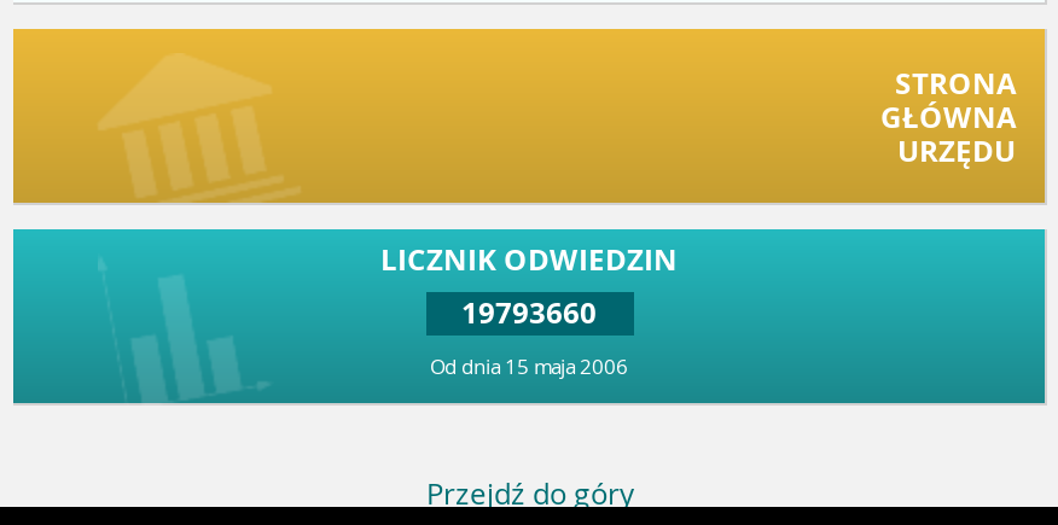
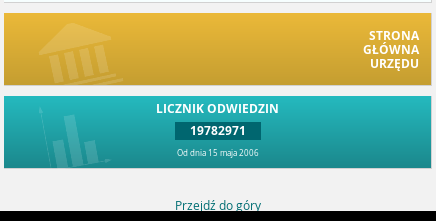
- 19793660
+ 19782971
